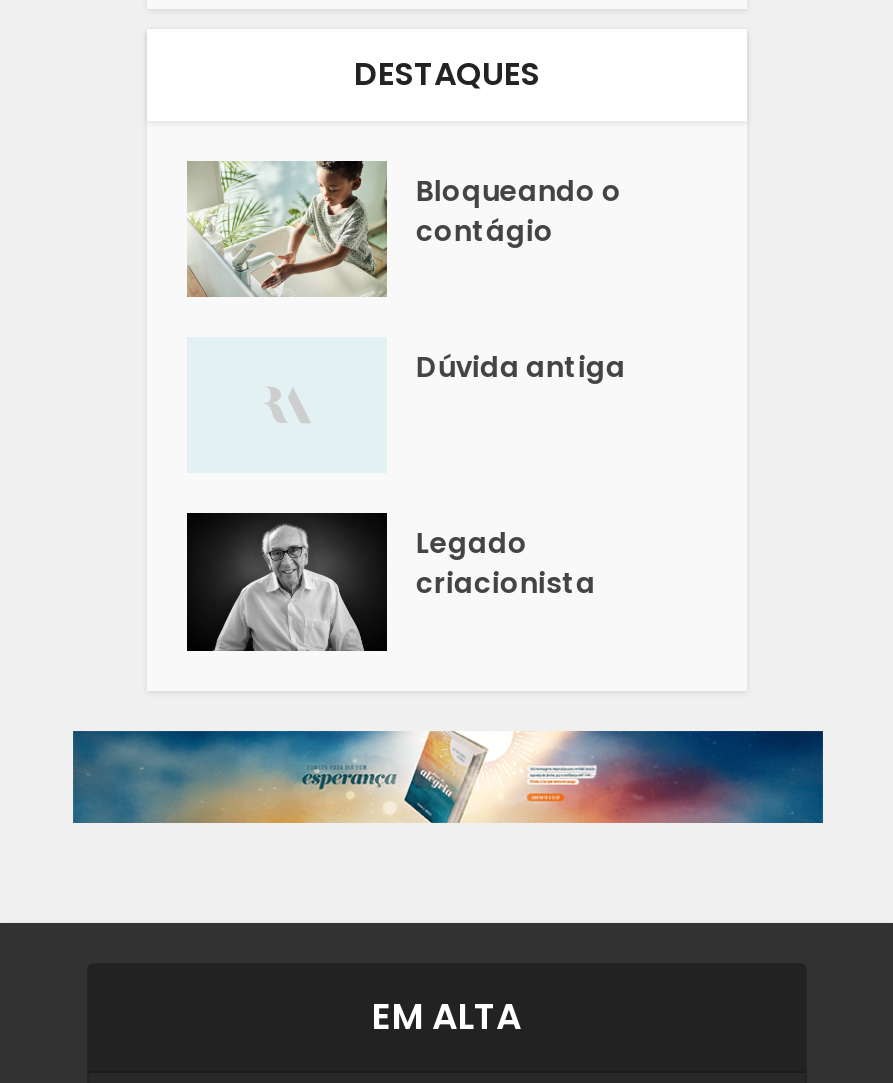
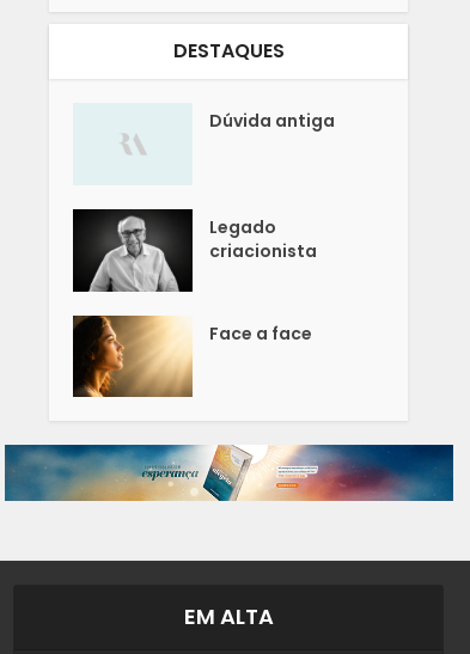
- [image]
- Bloqueando o
- contágio

moved up: [image] | Dúvida antiga | Legado | criacionista

+ [image]
+ Face a face
